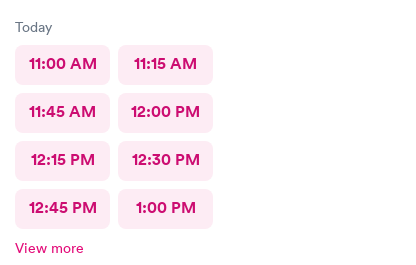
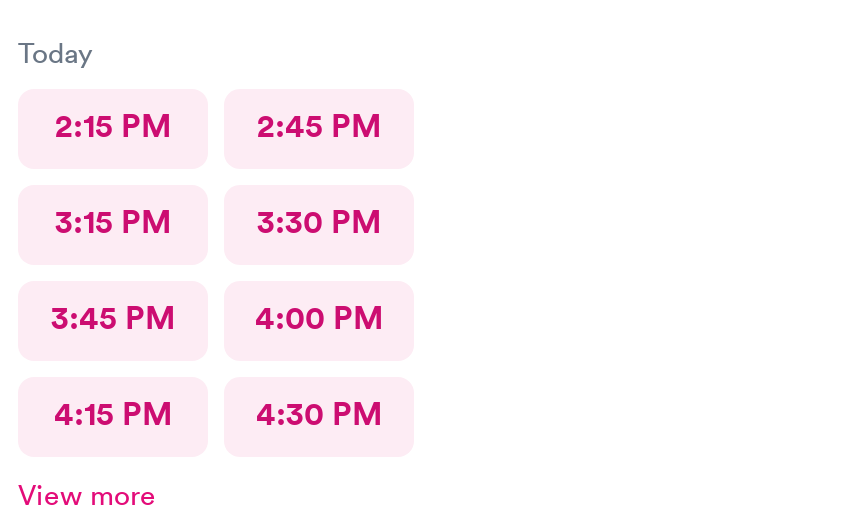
- 11:00 AM
- 11:15 AM
+ 2:15 PM
+ 2:45 PM

- 11:45 AM
- 12:00 PM
+ 3:15 PM
+ 3:30 PM

- 12:15 PM
- 12:30 PM
+ 3:45 PM
+ 4:00 PM

- 12:45 PM
- 1:00 PM
+ 4:15 PM
+ 4:30 PM
